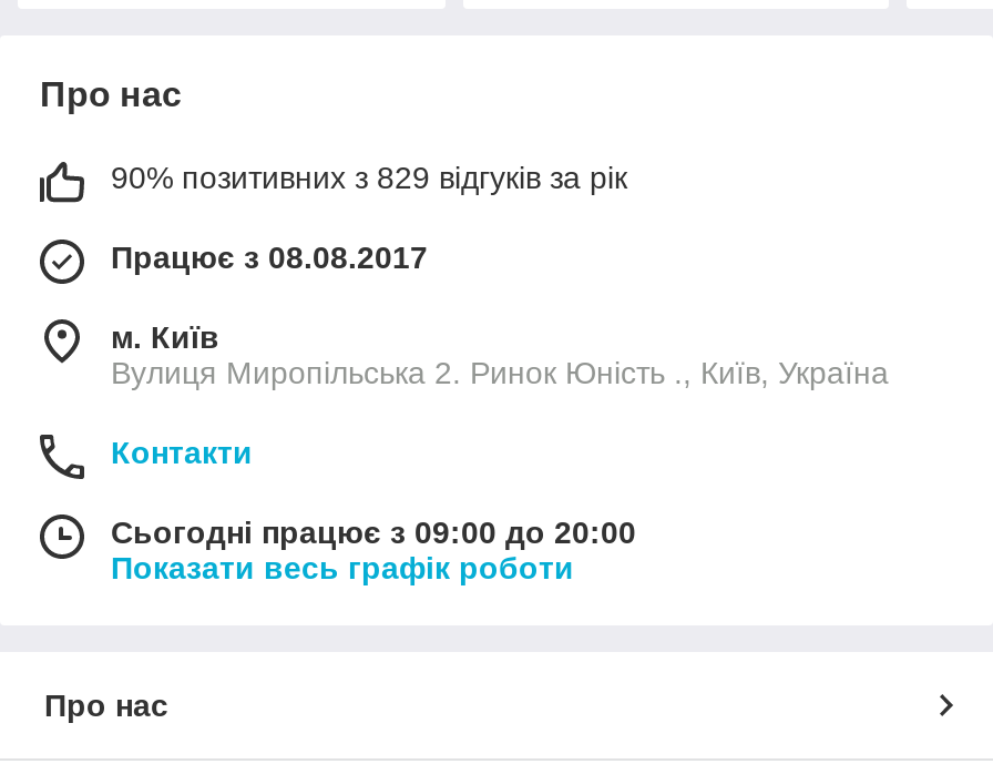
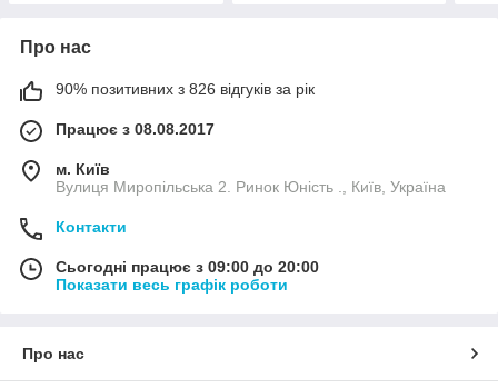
- 90% позитивних з 829 відгуків за рік
+ 90% позитивних з 826 відгуків за рік
